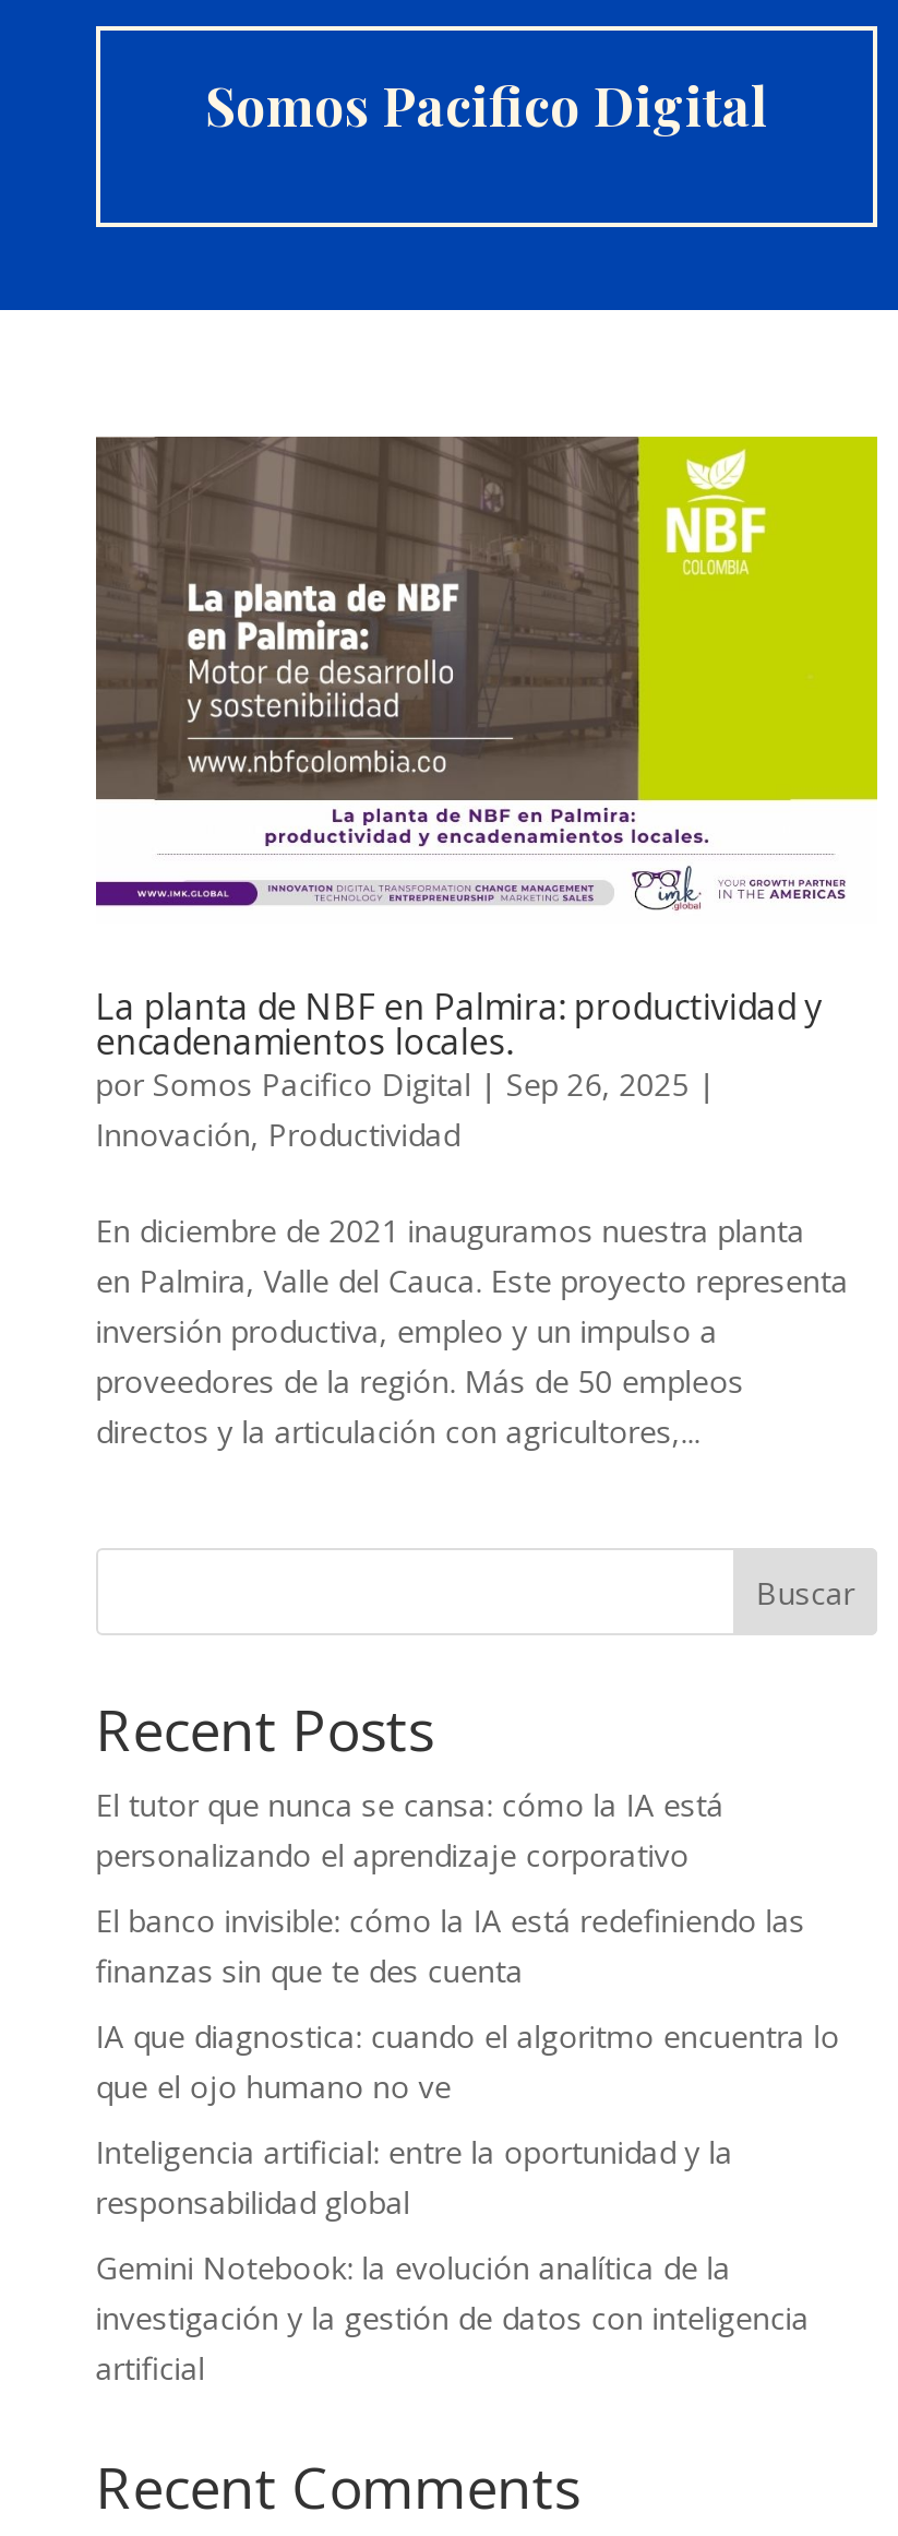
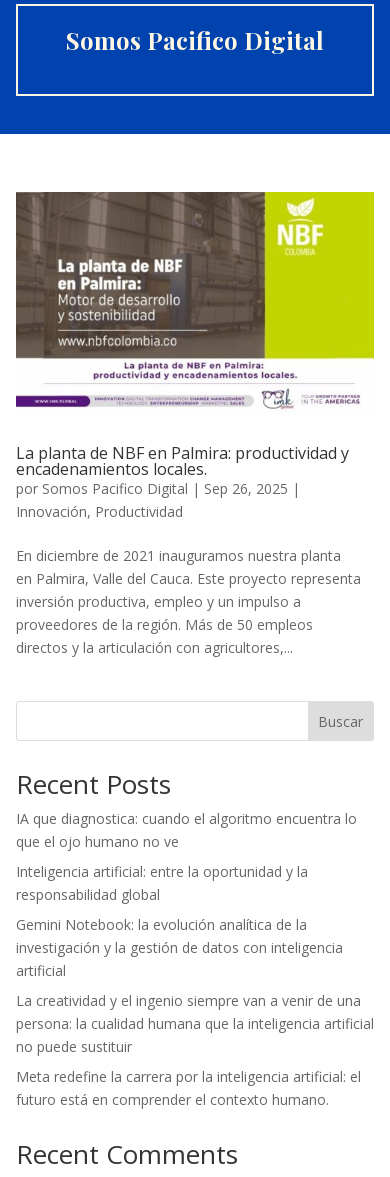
- El tutor que nunca se cansa: cómo la IA está
- personalizando el aprendizaje corporativo
- El banco invisible: cómo la IA está redefiniendo las
- finanzas sin que te des cuenta

moved up: IA que diagnostica: cuando el algoritmo encuentra lo | que el ojo humano no ve | Inteligencia artificial: entre la oportunidad y la | responsabilidad global | Gemini Notebook: la evolución analítica de la | investigación y la gestión de datos con inteligencia | artificial

+ La creatividad y el ingenio siempre van a venir de una
+ persona: la cualidad humana que la inteligencia artificial
+ no puede sustituir
+ Meta redefine la carrera por la inteligencia artificial: el
+ futuro está en comprender el contexto humano.
